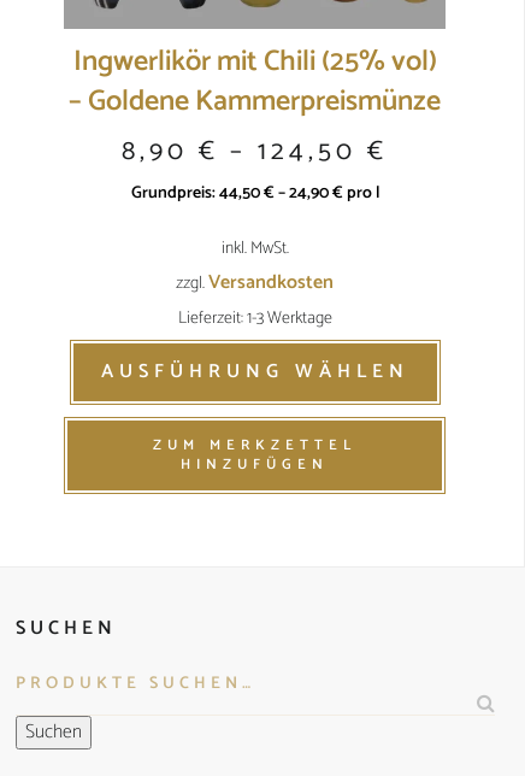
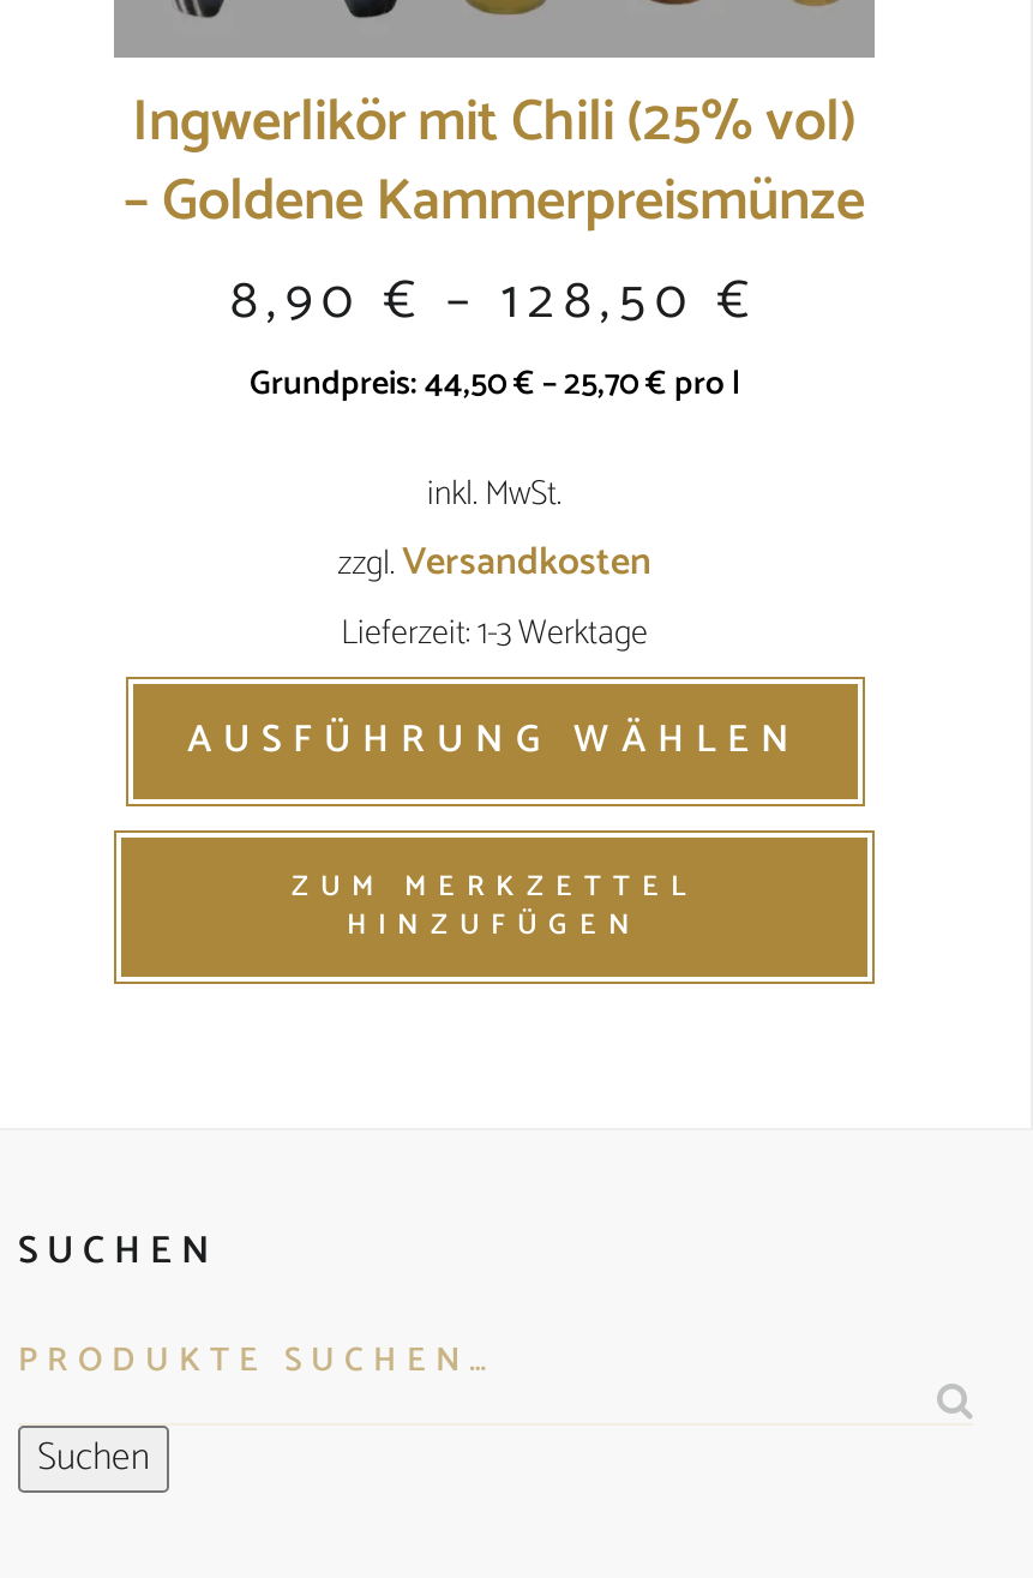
- 8,90 €– 124,50 €
+ 8,90 €– 128,50 €

- Grundpreis:44,50€–24,90€pro l
+ Grundpreis:44,50€–25,70€pro l
